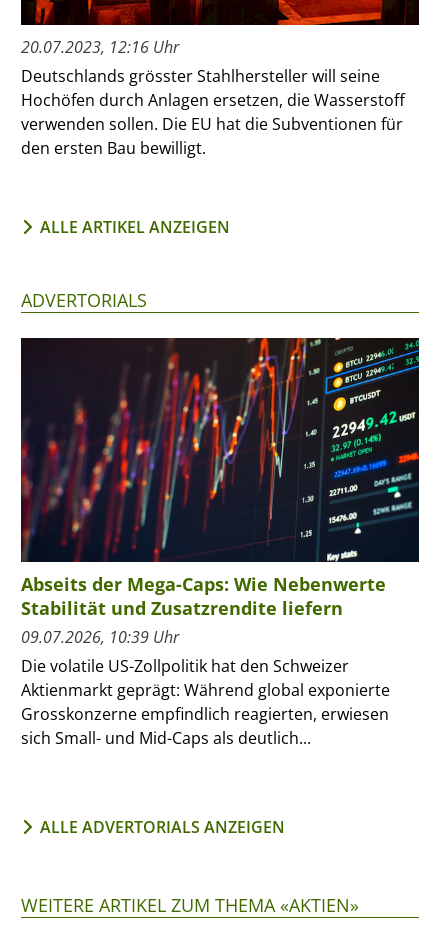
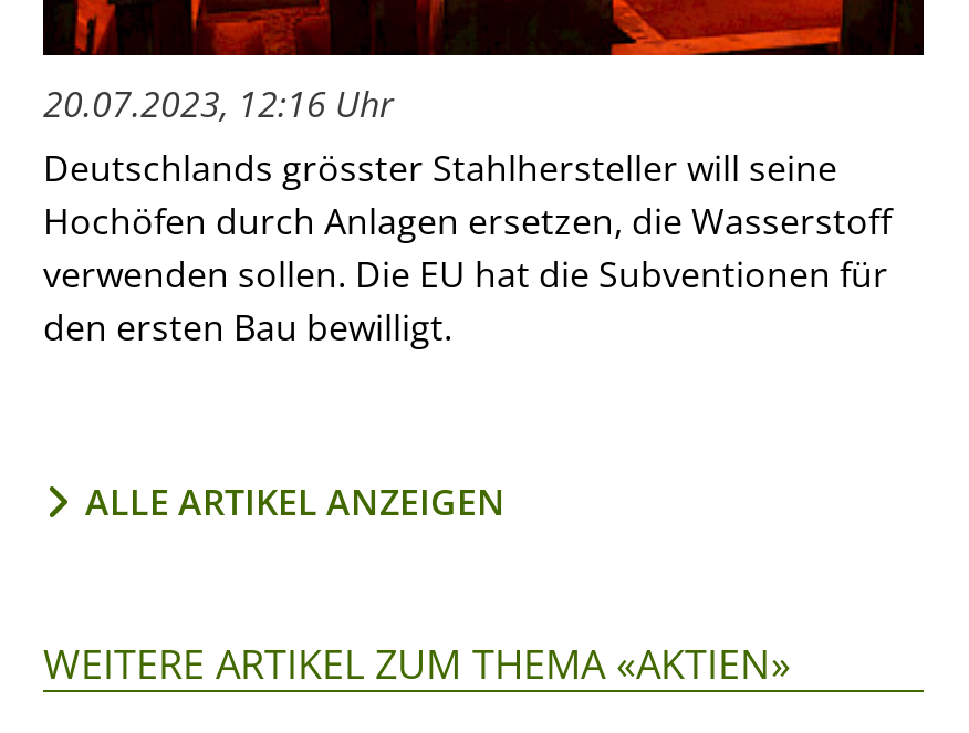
- ADVERTORIALS

- [image]
- Abseits der Mega-Caps: Wie Nebenwerte
- Stabilität und Zusatzrendite liefern
- 09.07.2026, 10:39 Uhr
- Die volatile US-Zollpolitik hat den Schweizer
- Aktienmarkt geprägt: Während global exponierte
- Grosskonzerne empfindlich reagierten, erwiesen
- sich Small- und Mid-Caps als deutlich...

- ALLE ADVERTORIALS ANZEIGEN
